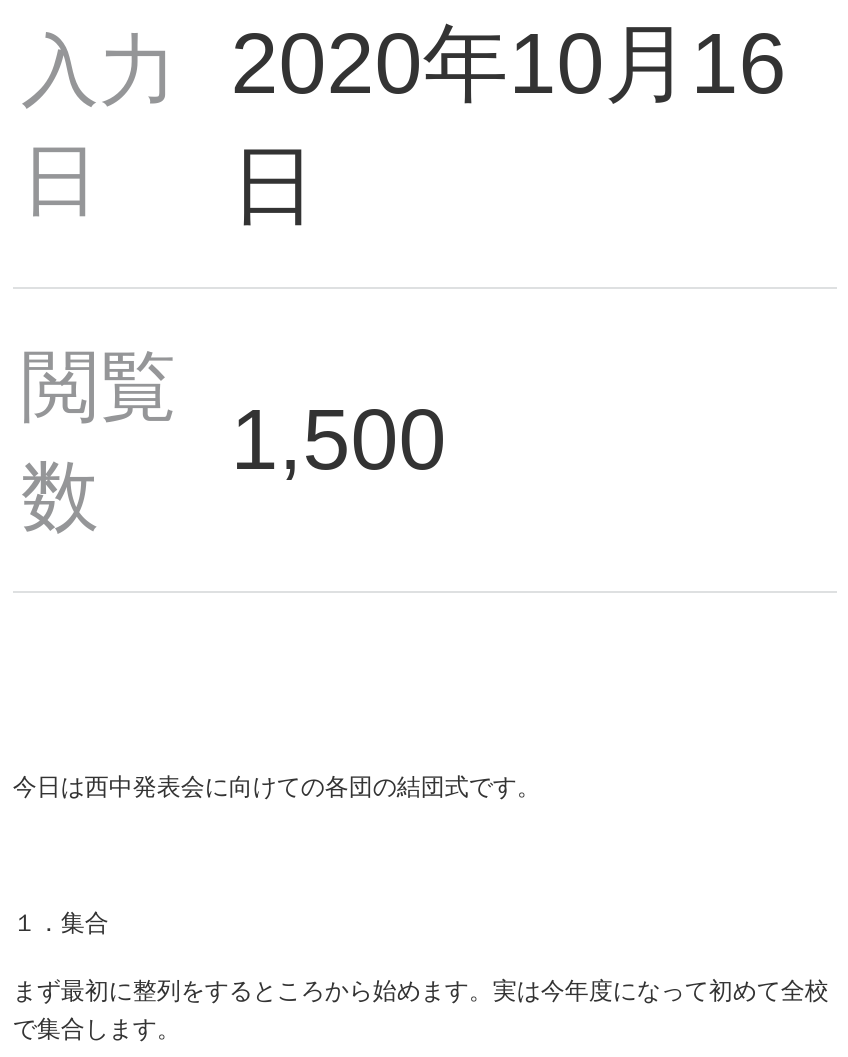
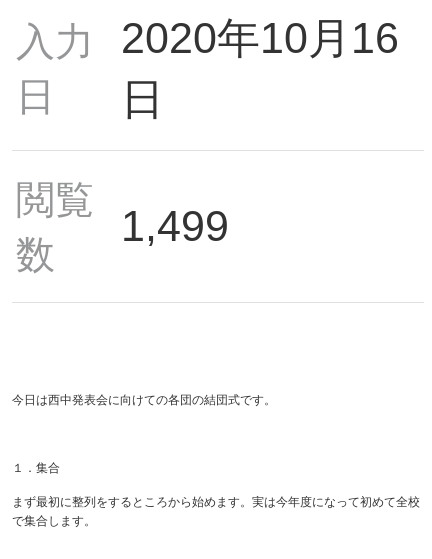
- 1,500
+ 1,499
